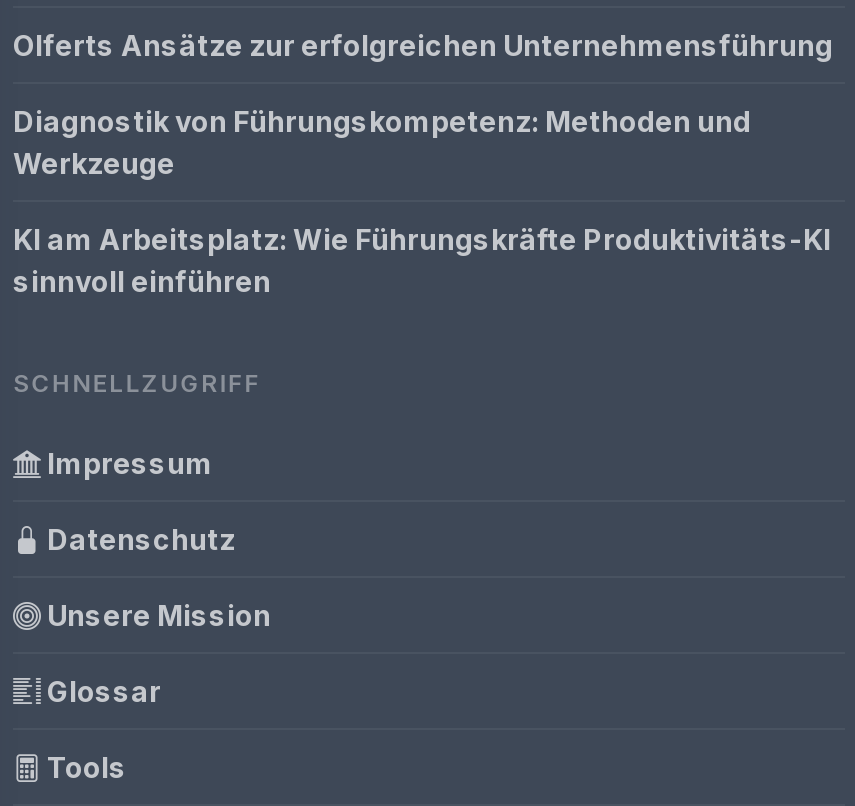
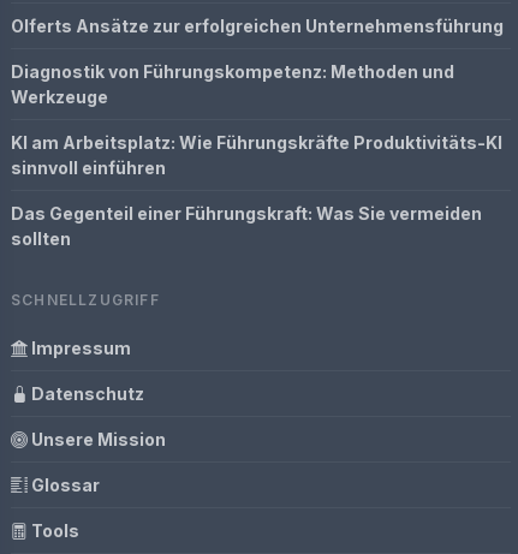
+ Das Gegenteil einer Führungskraft: Was Sie vermeiden
+ sollten
